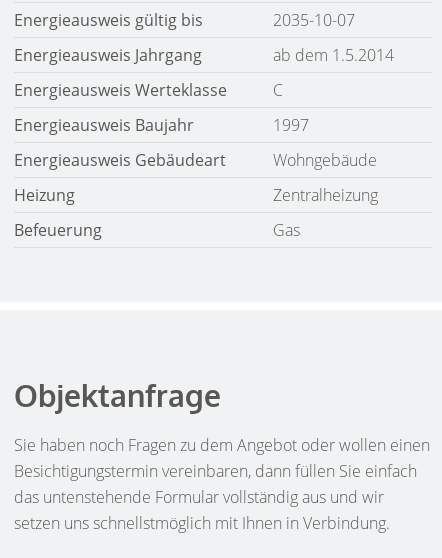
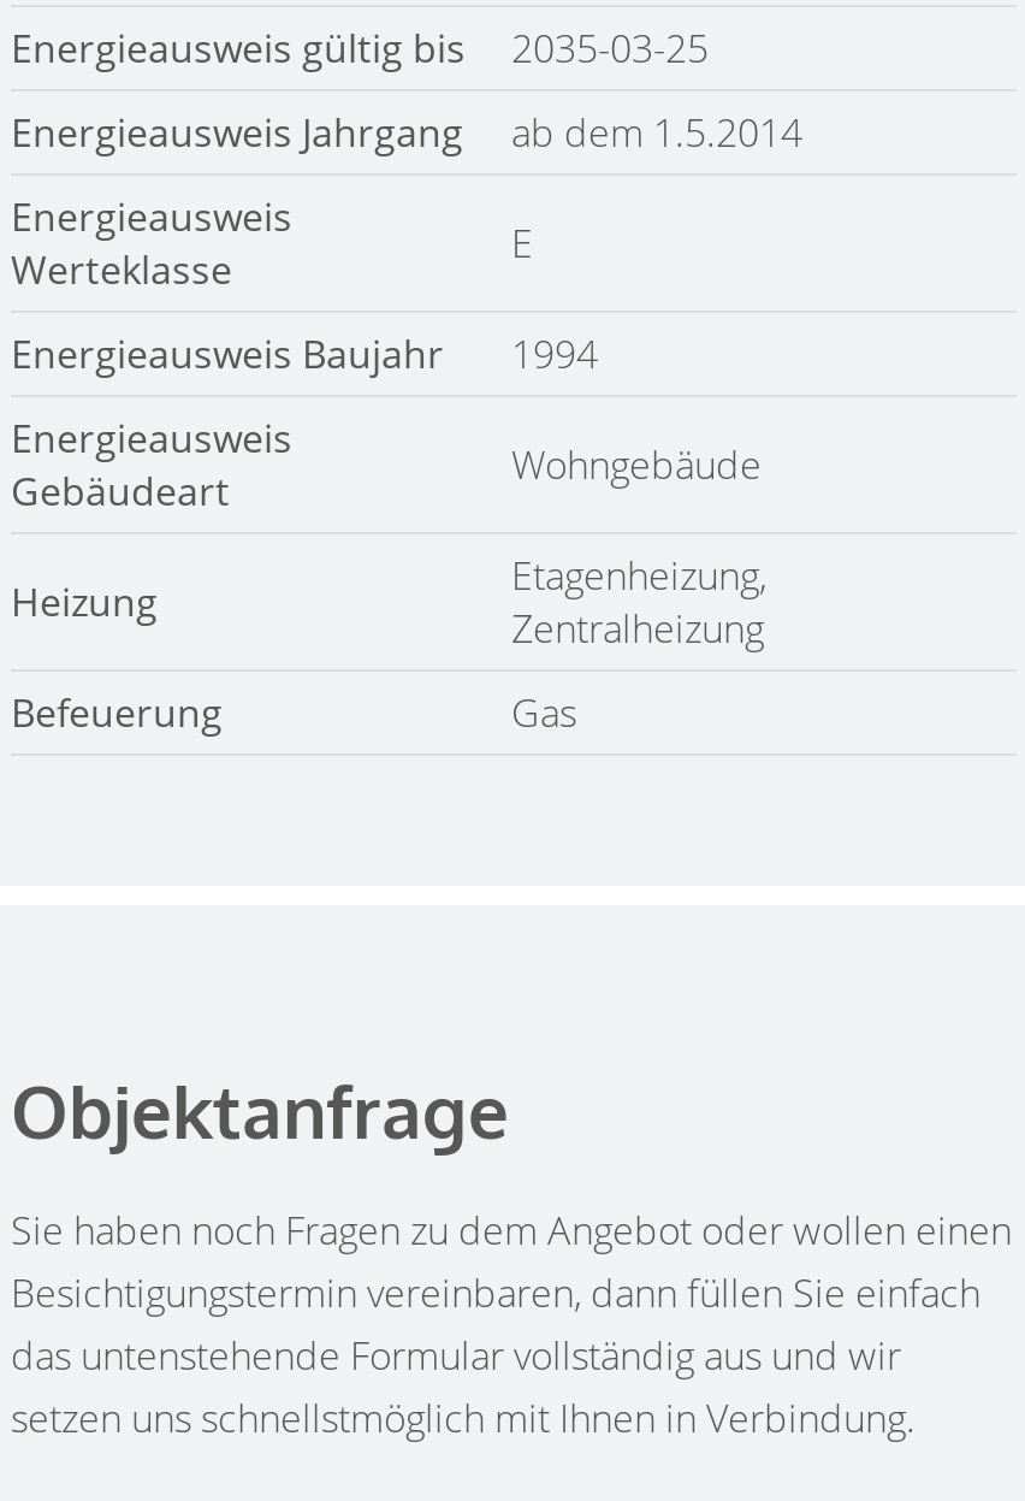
- 2035-10-07
+ 2035-03-25

- Energieausweis Werteklasse
- C
+ Energieausweis
+ Werteklasse
+ E

- 1997
+ 1994

+ Etagenheizung,
